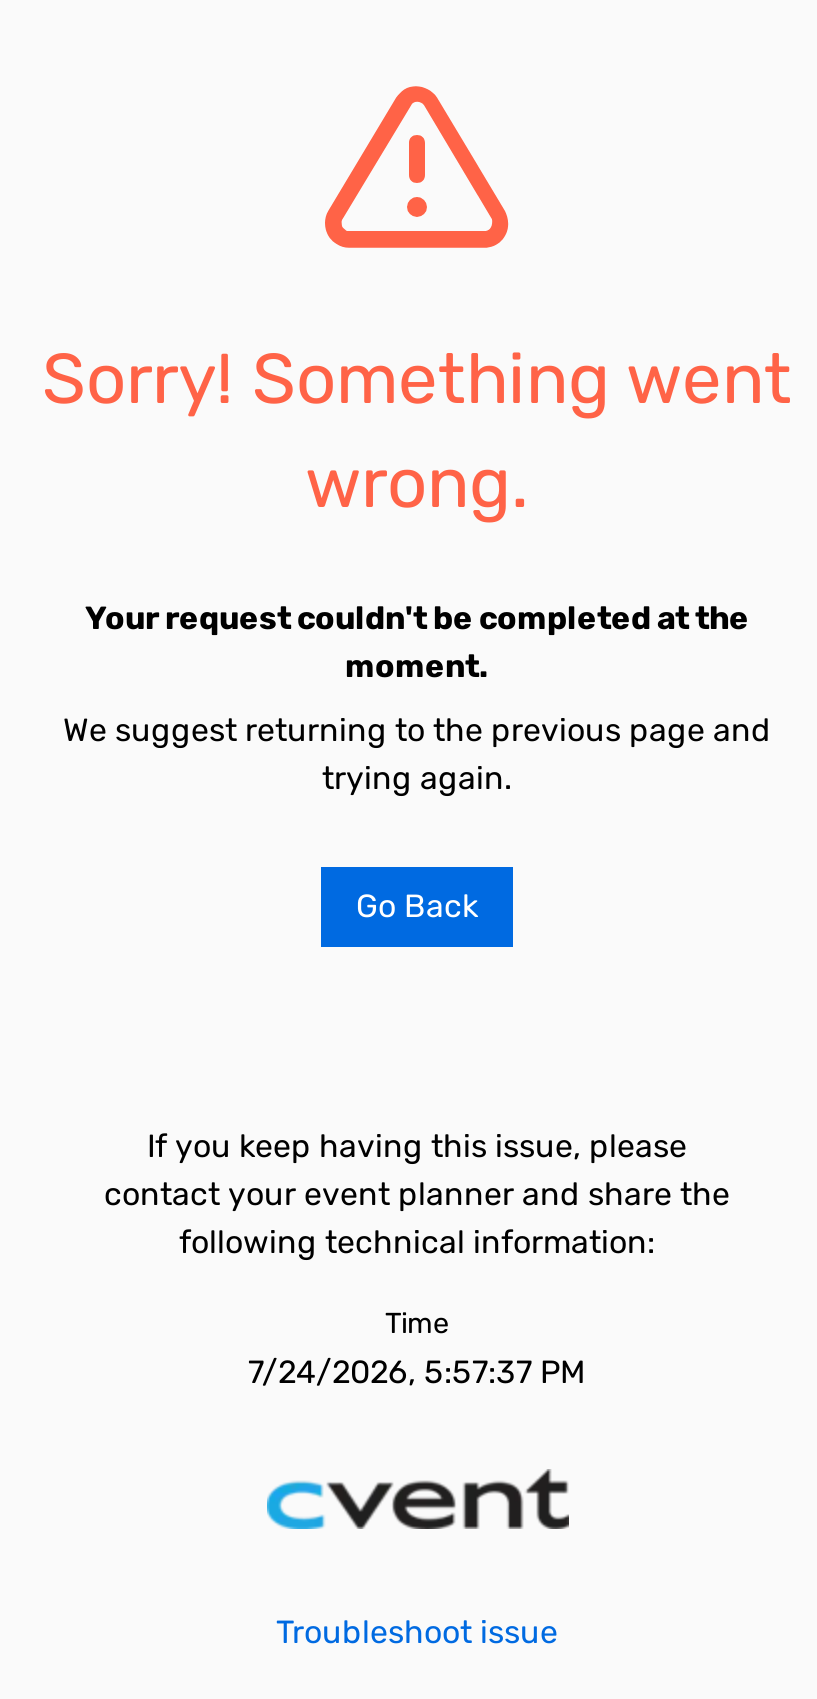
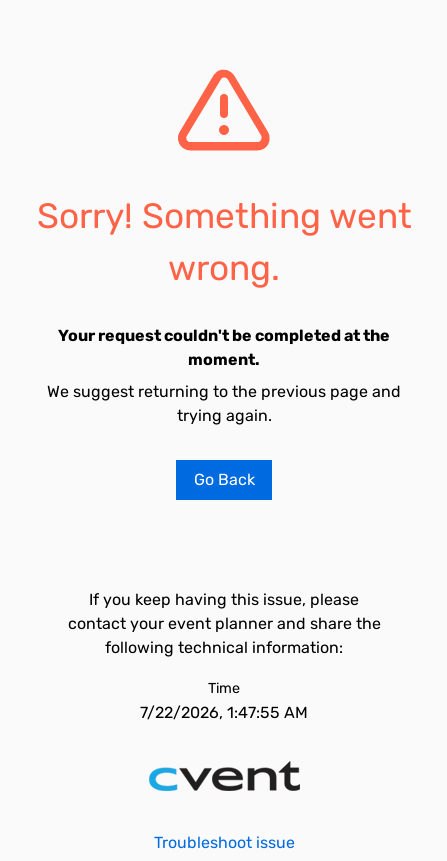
- 7/24/2026, 5:57:37 PM
+ 7/22/2026, 1:47:55 AM
